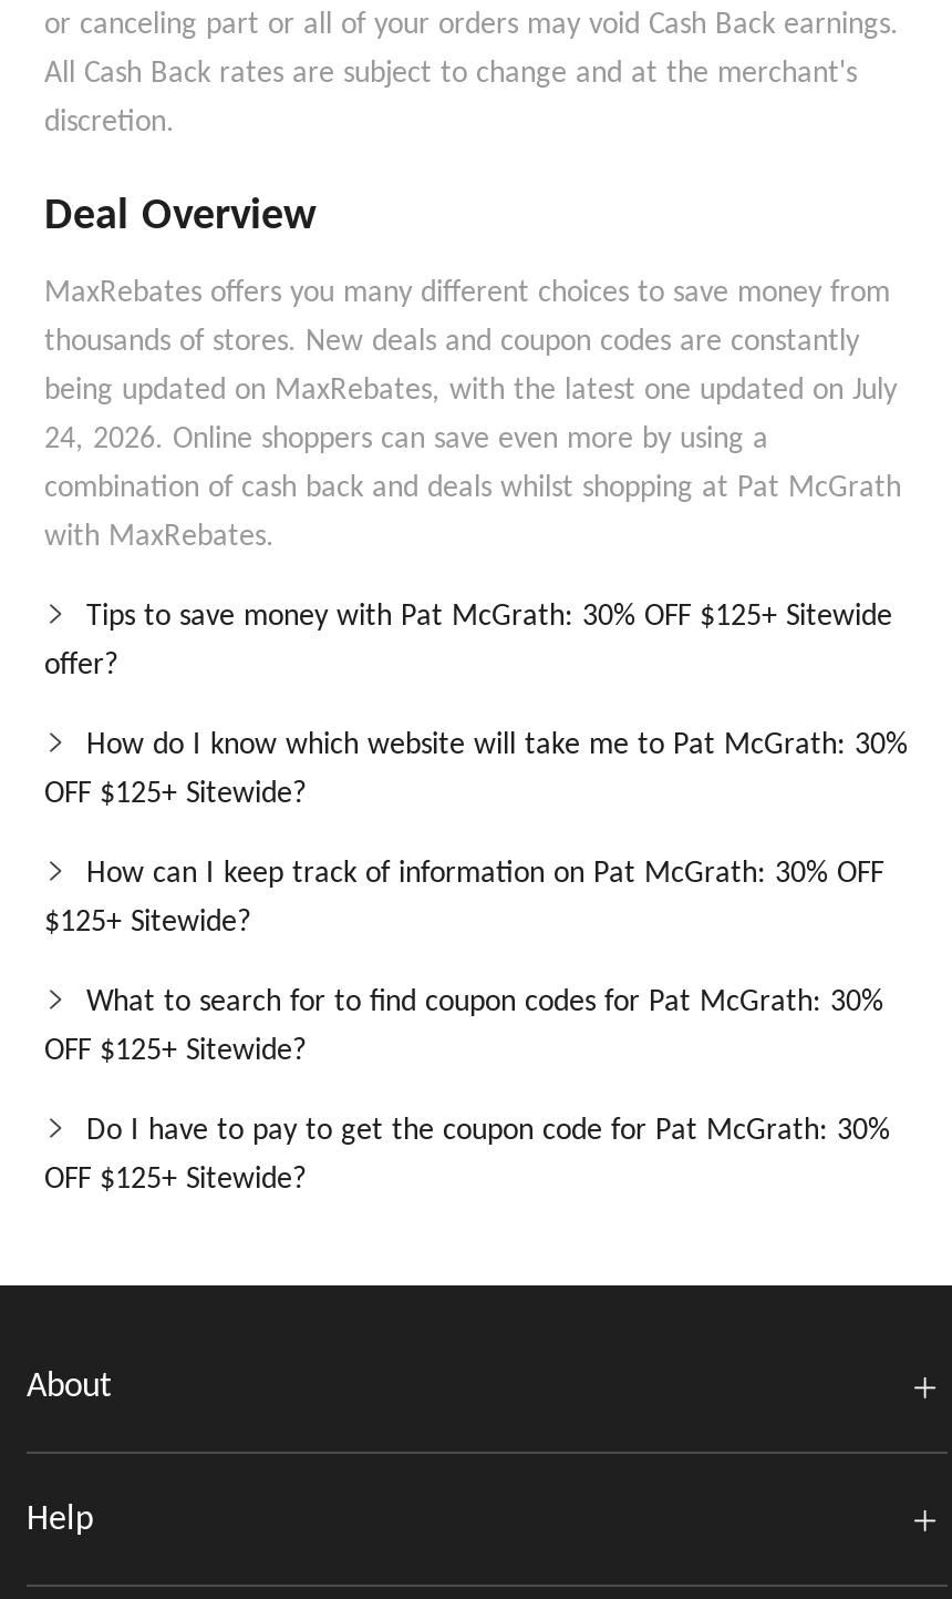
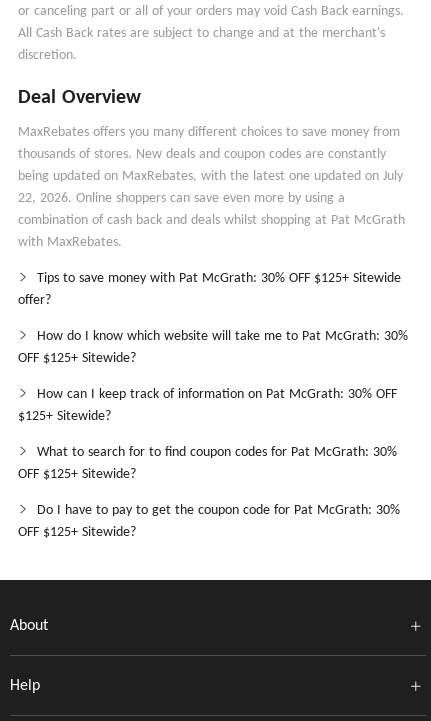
- 24, 2026. Online shoppers can save even more by using a
+ 22, 2026. Online shoppers can save even more by using a
